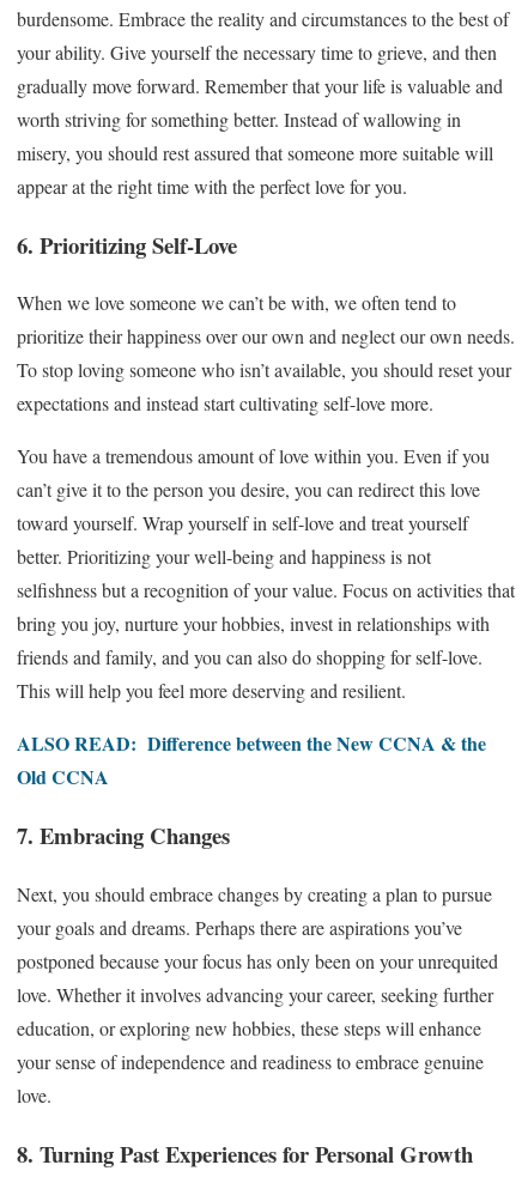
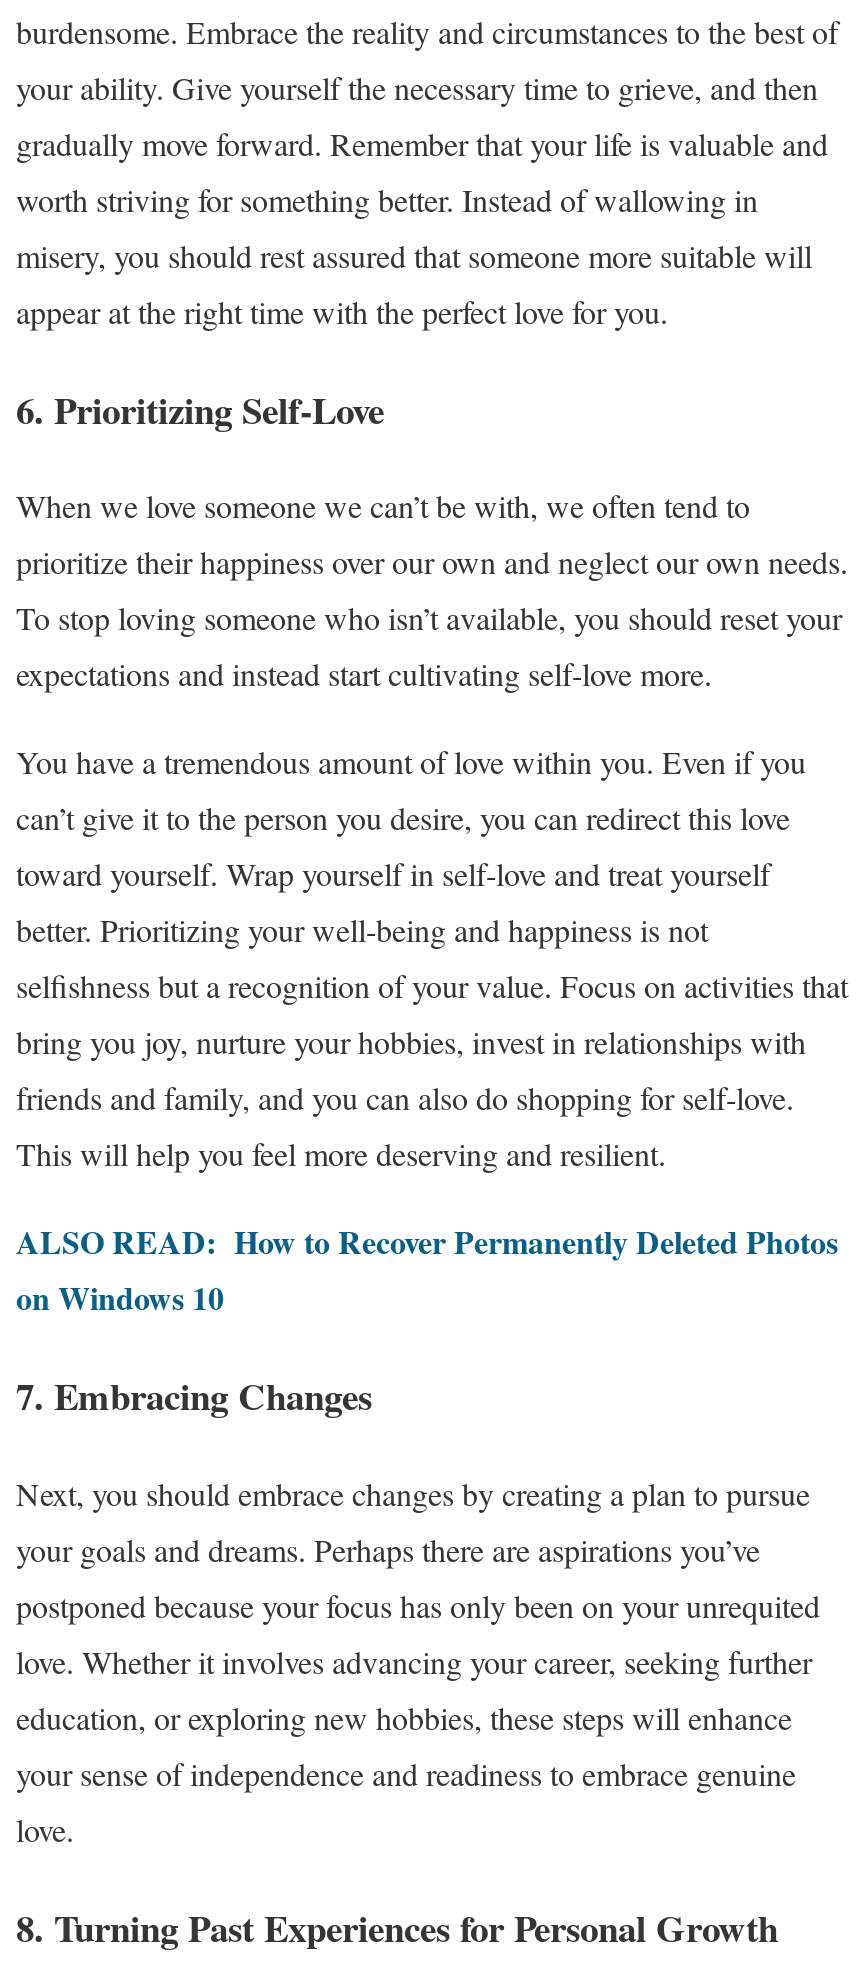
- ALSO READ: Difference between the New CCNA & the
- Old CCNA
+ ALSO READ: How to Recover Permanently Deleted Photos
+ on Windows 10
